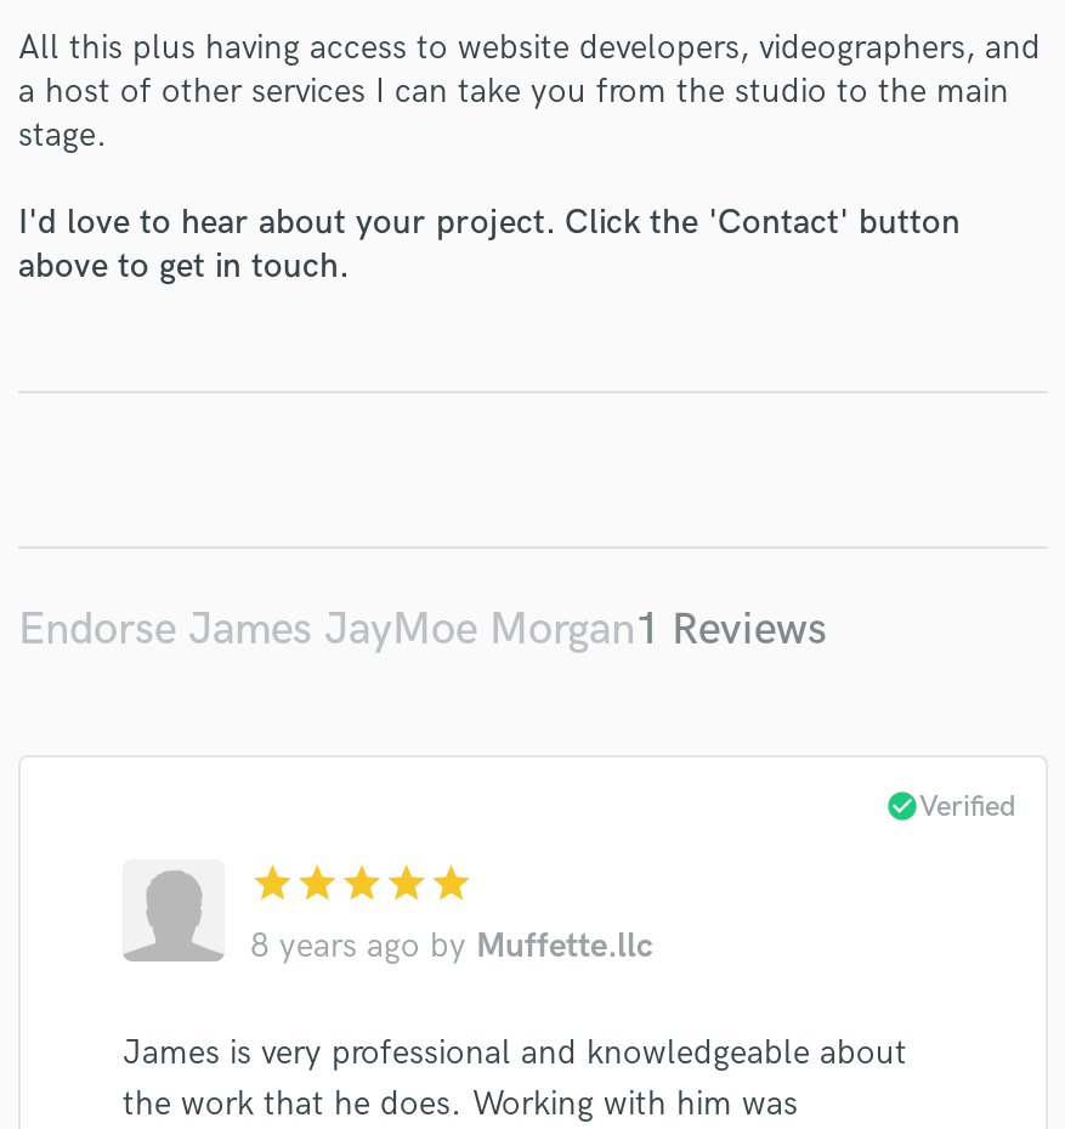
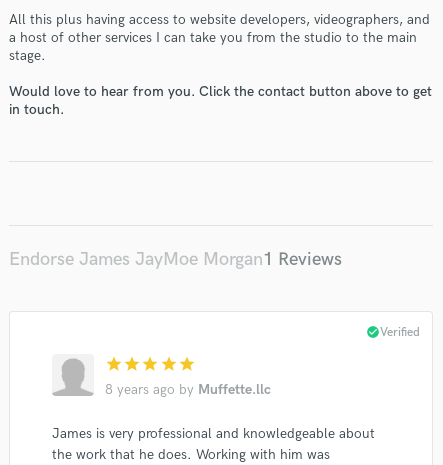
- I'd love to hear about your project. Click the 'Contact' button
- above to get in touch.
+ Would love to hear from you. Click the contact button above to get
+ in touch.
